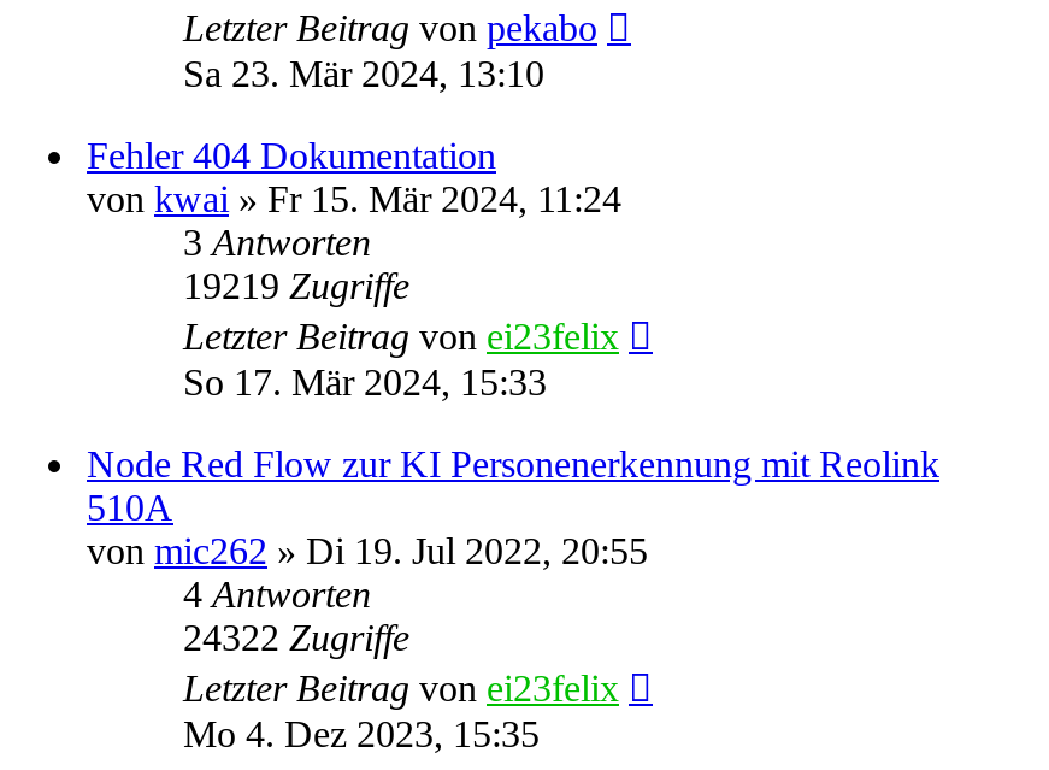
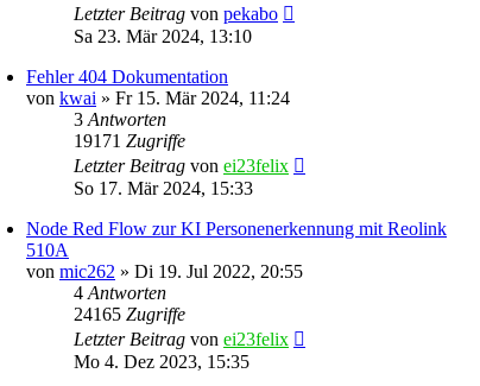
- 19219 Zugriffe
+ 19171 Zugriffe

- 24322 Zugriffe
+ 24165 Zugriffe
